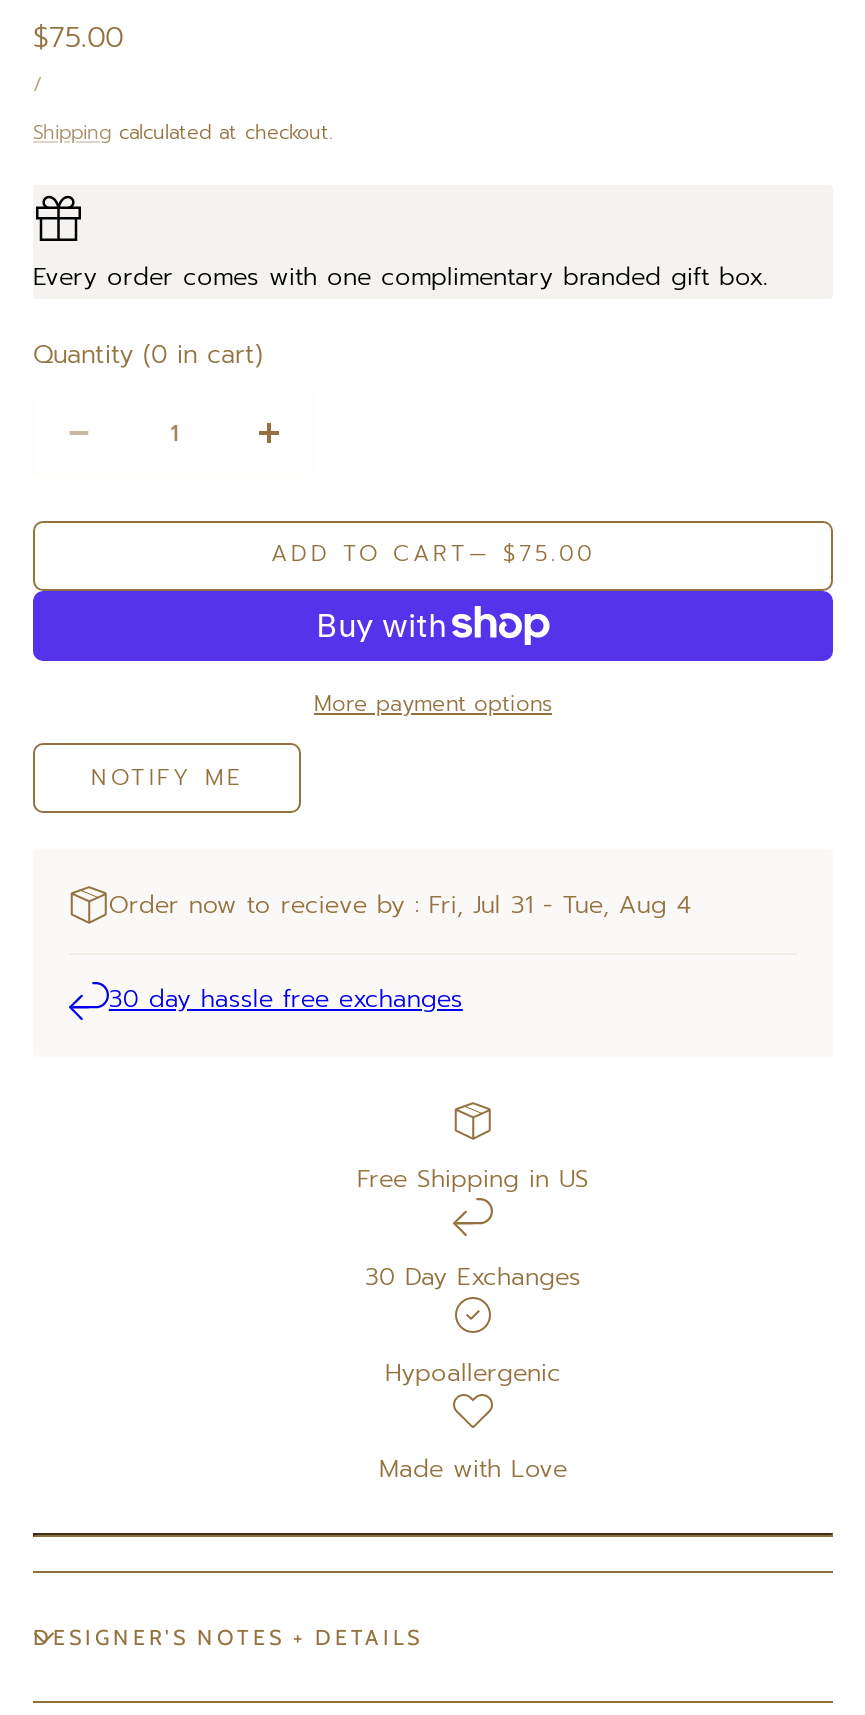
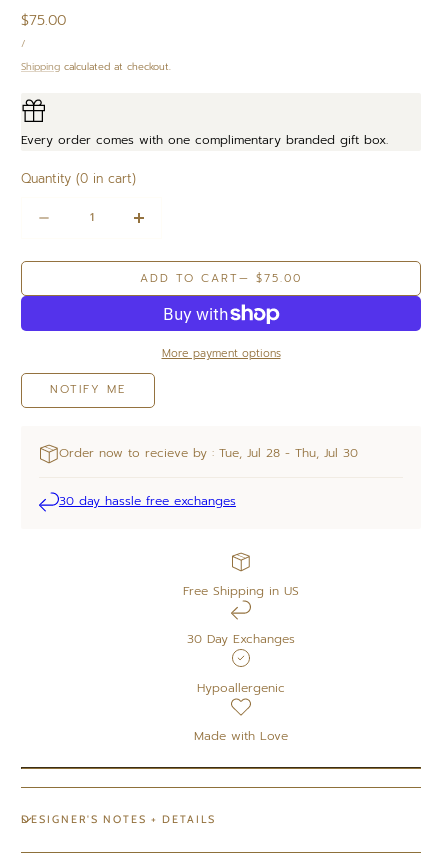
- Order now to recieve by : Fri, Jul 31 - Tue, Aug 4
+ Order now to recieve by : Tue, Jul 28 - Thu, Jul 30
